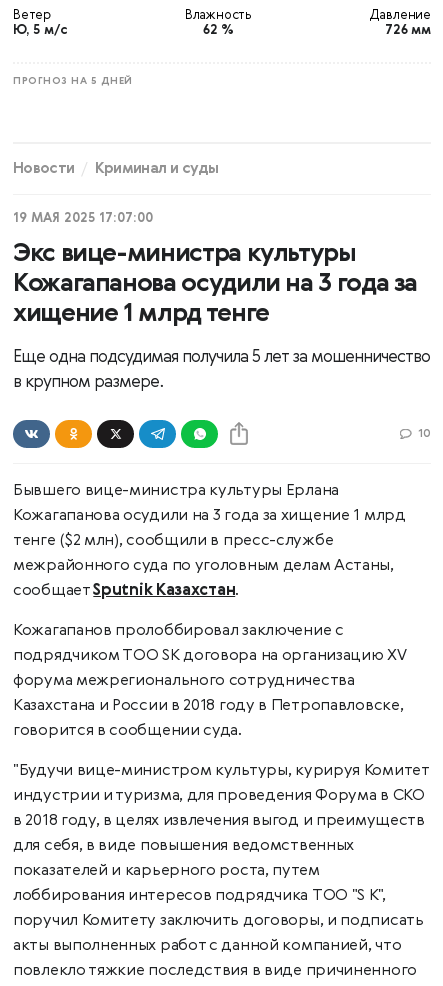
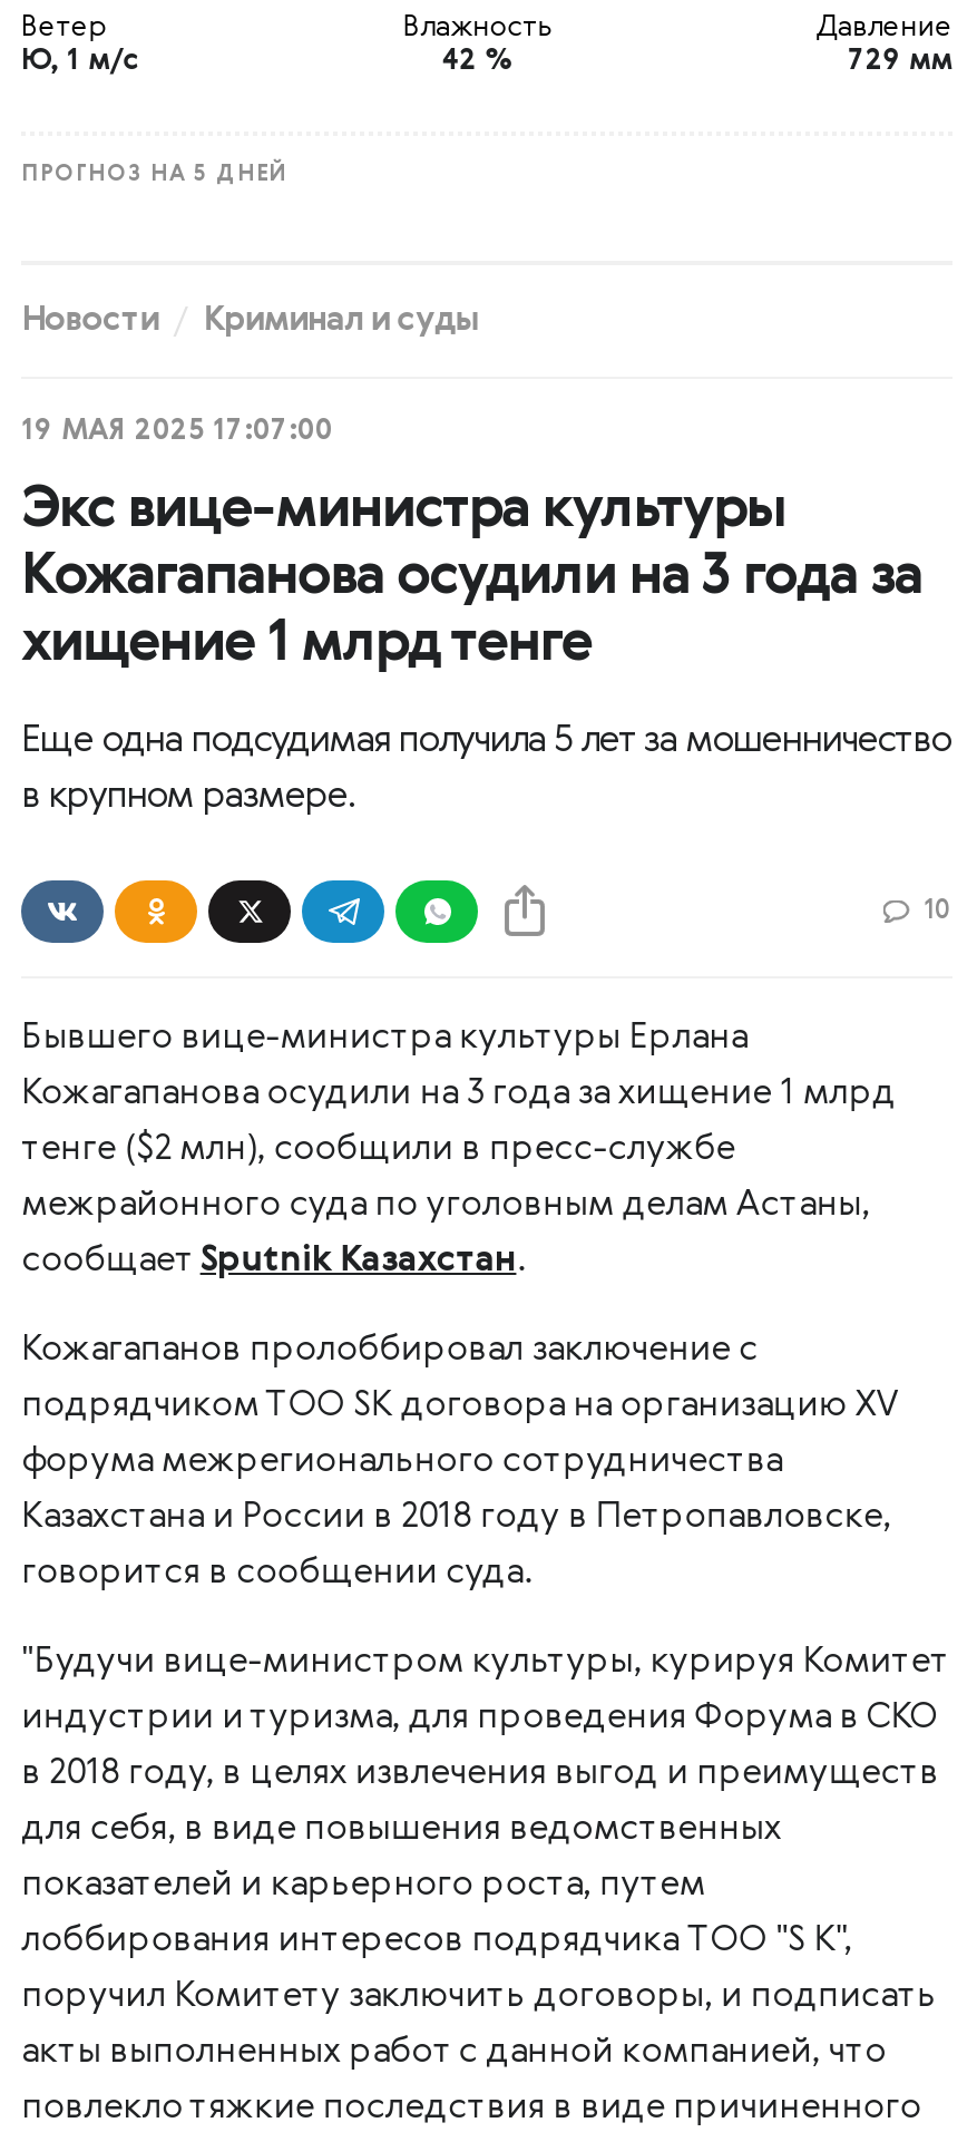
- Ю, 5 м/с
+ Ю, 1 м/с

- 62 %
+ 42 %

- 726 мм
+ 729 мм
